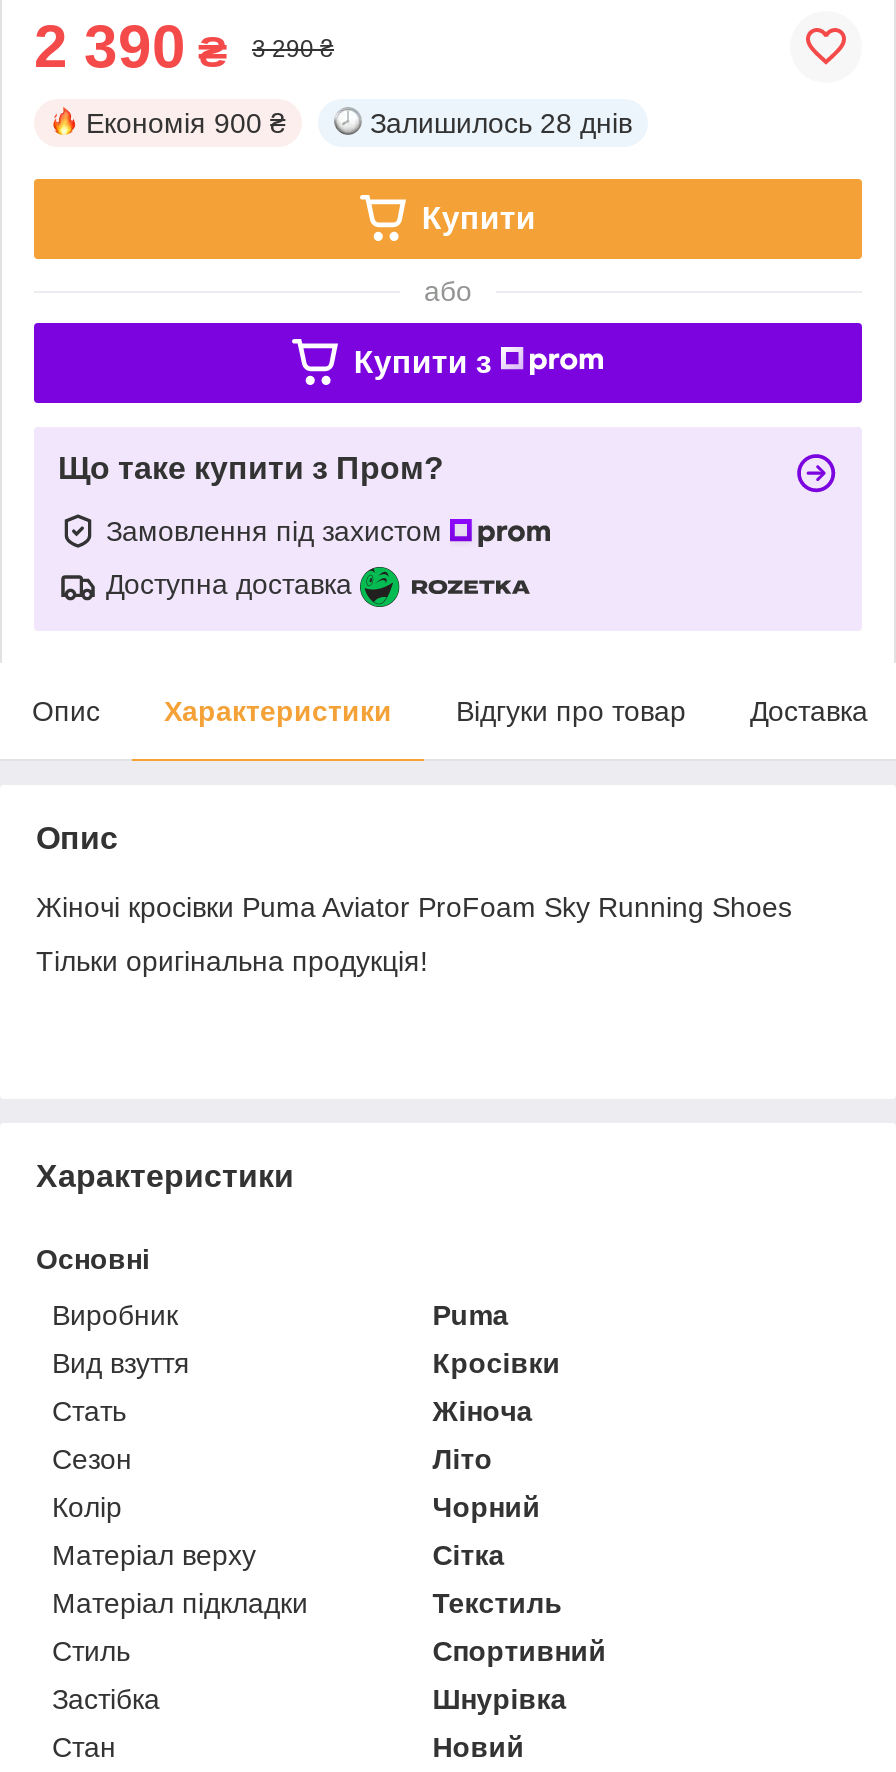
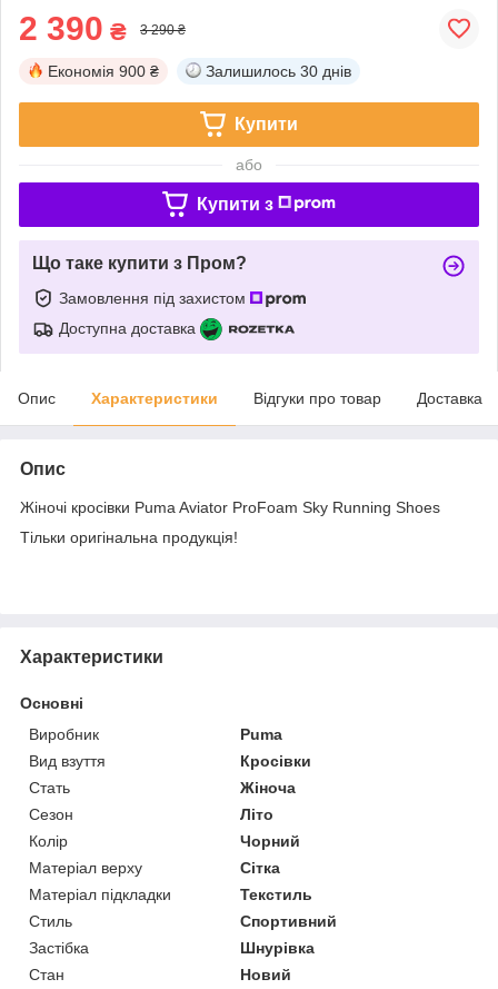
- Залишилось 28 днів
+ Залишилось 30 днів
